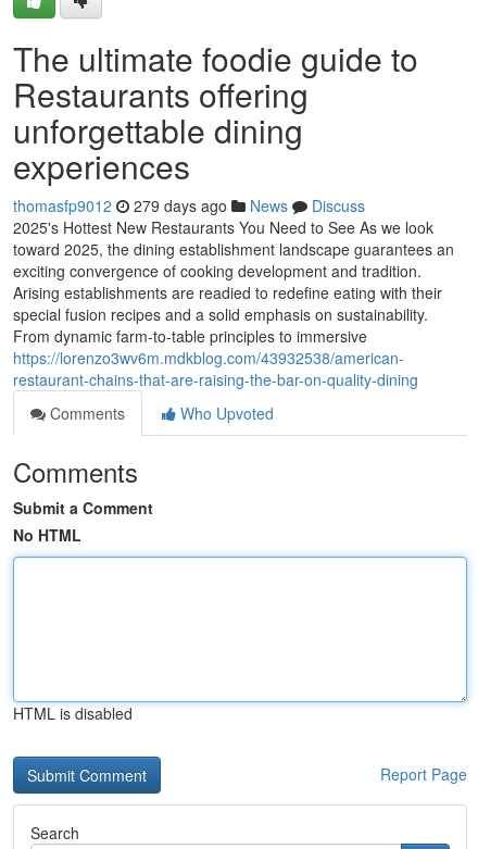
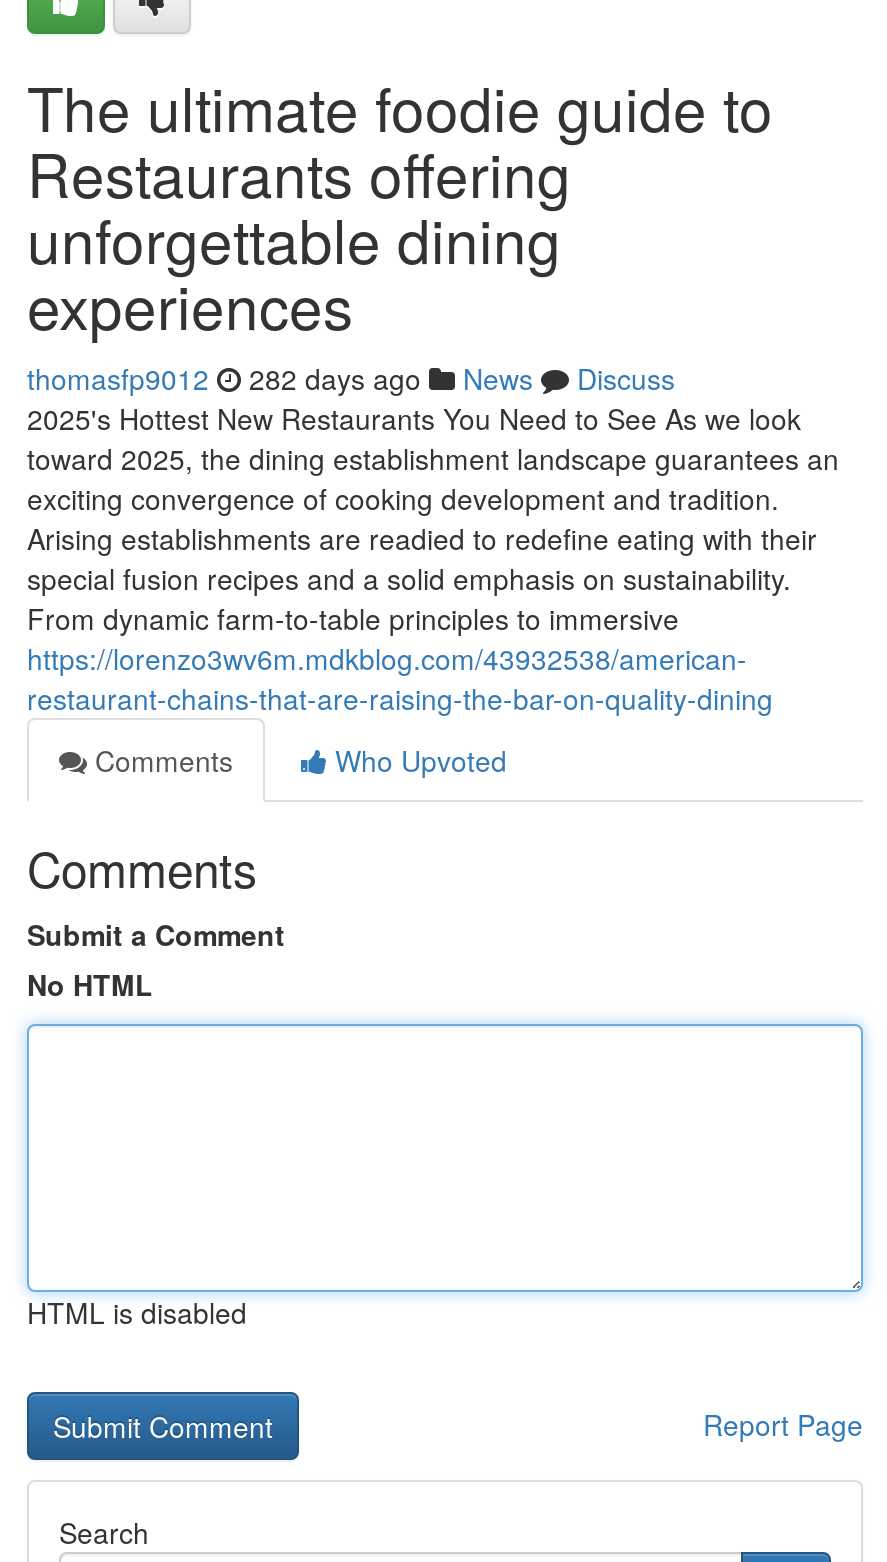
- thomasfp9012 279 days ago News Discuss
+ thomasfp9012 282 days ago News Discuss
